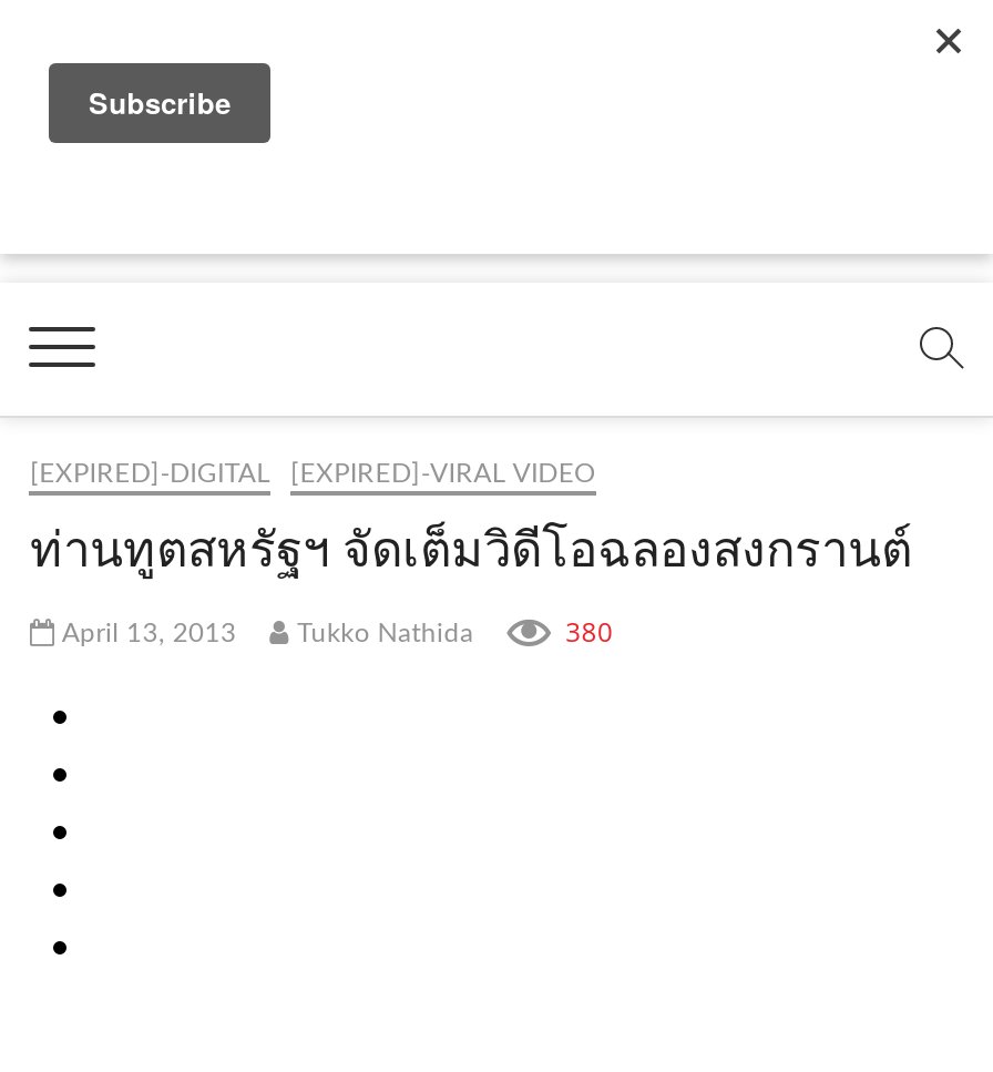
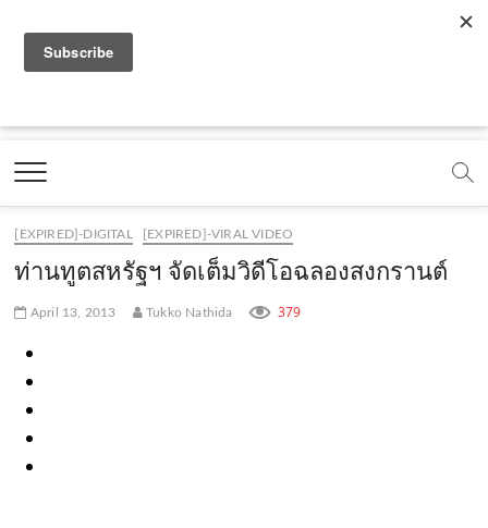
- 380
+ 379
